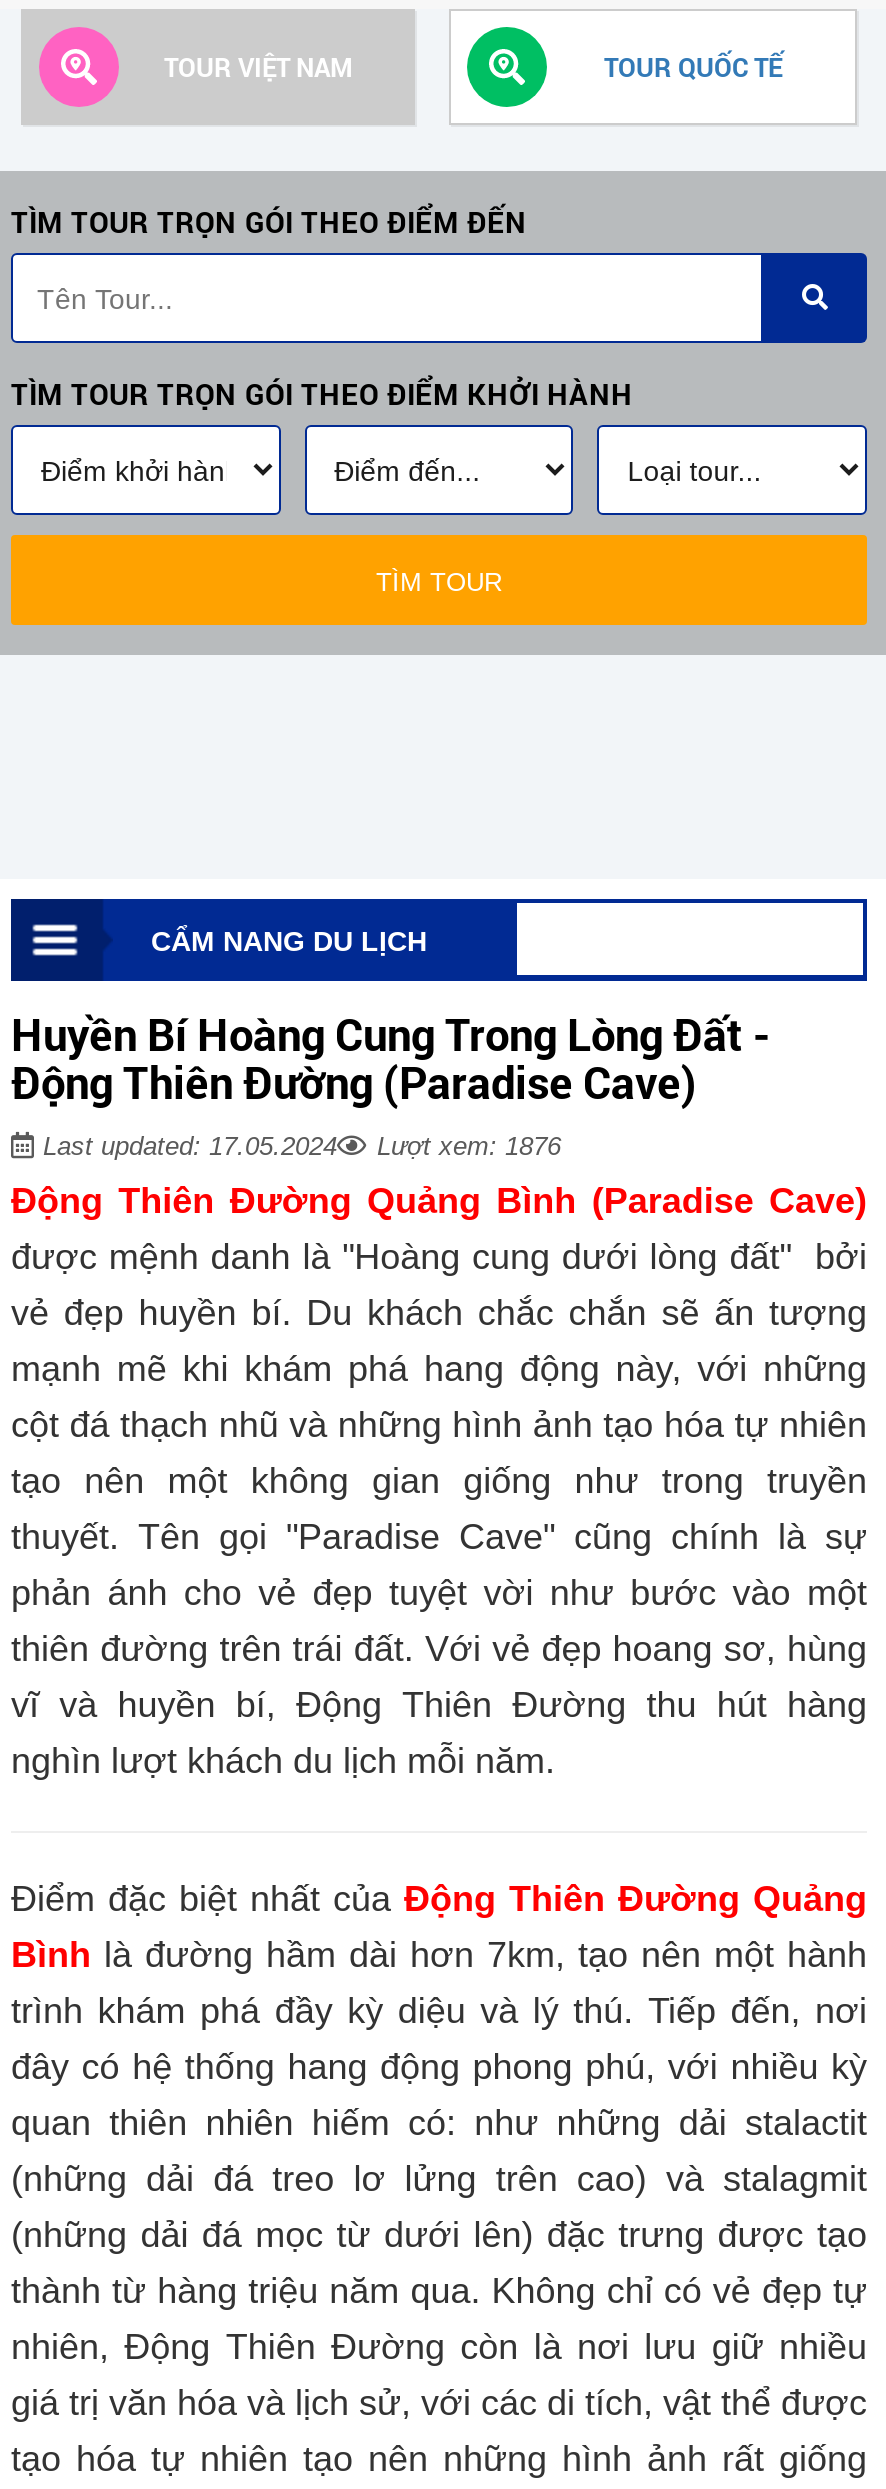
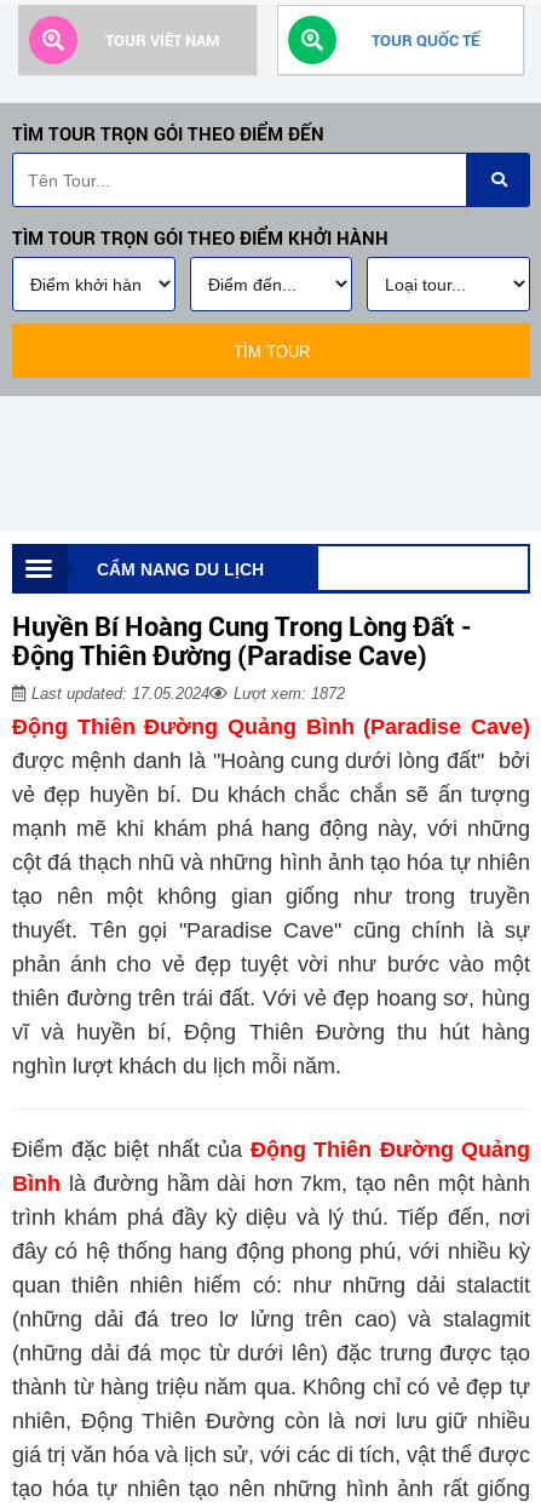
- Last updated: 17.05.2024 Lượt xem: 1876
+ Last updated: 17.05.2024 Lượt xem: 1872
